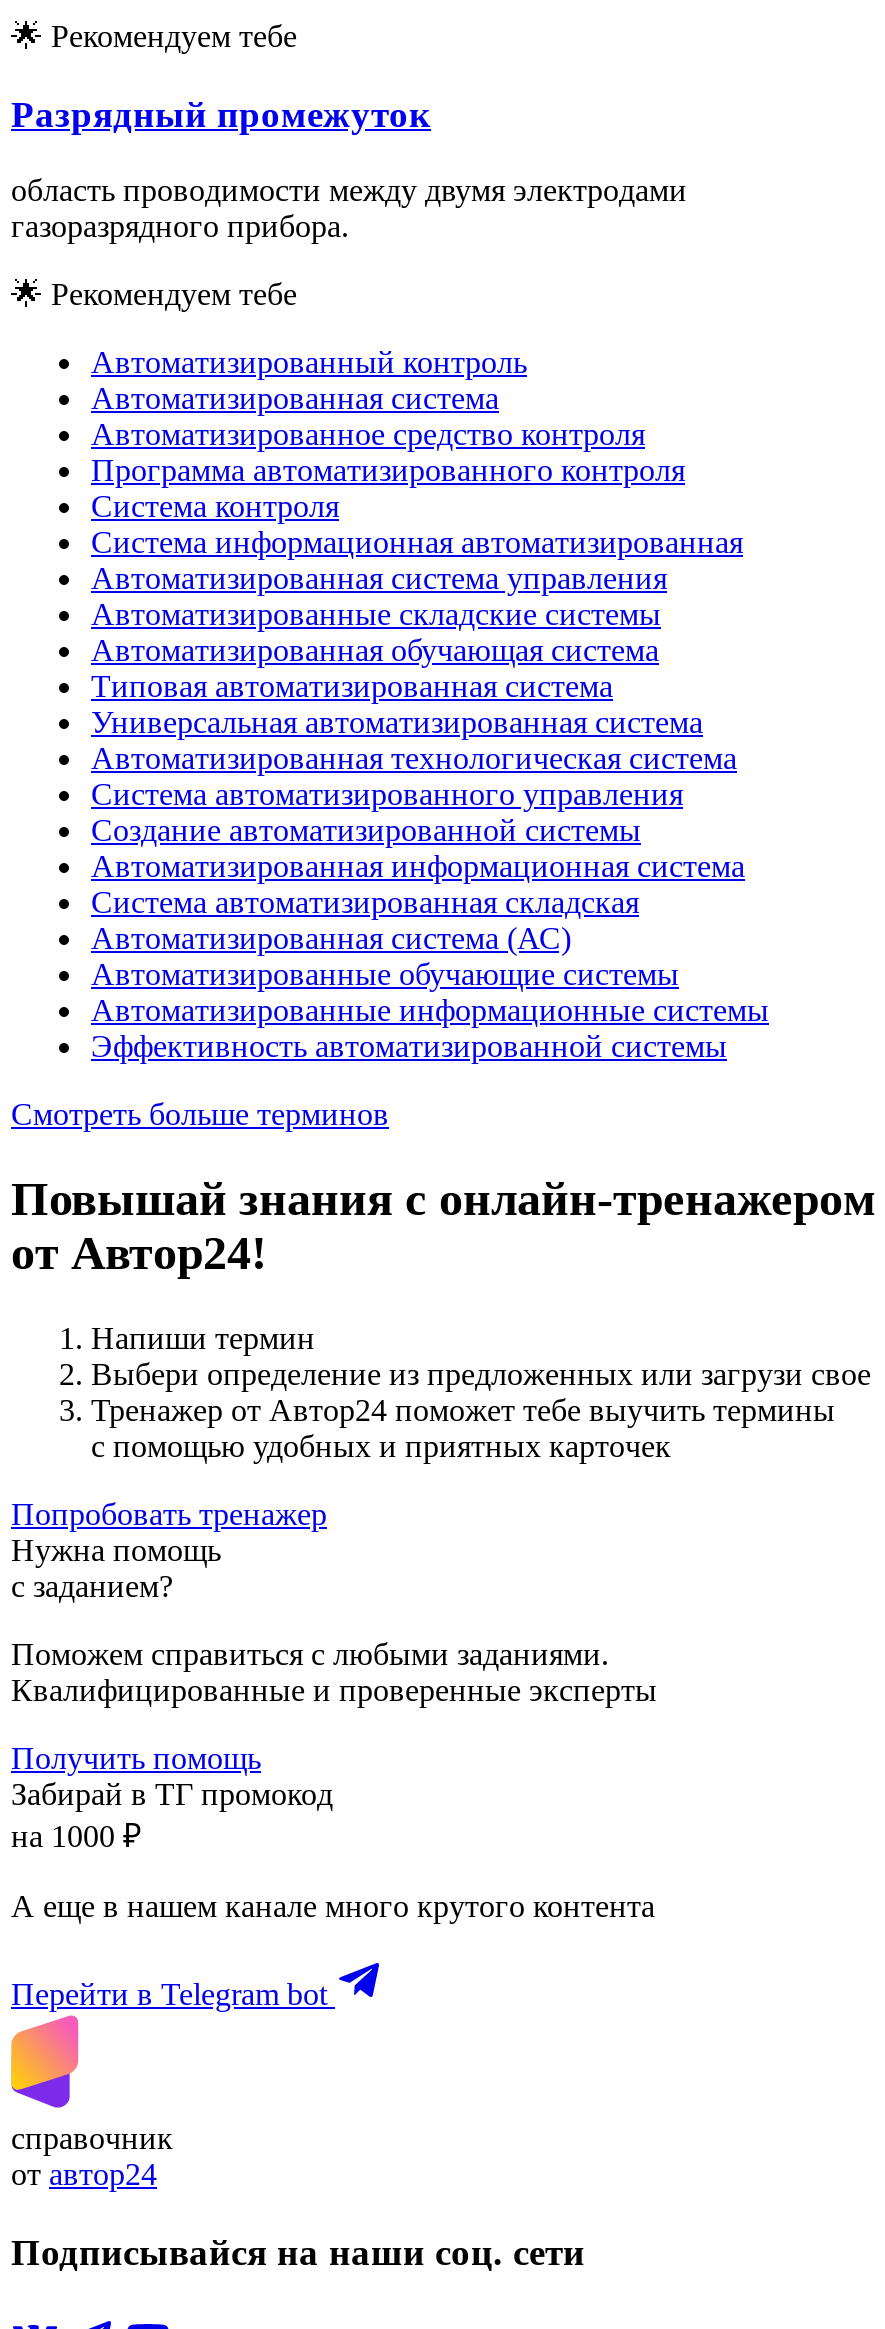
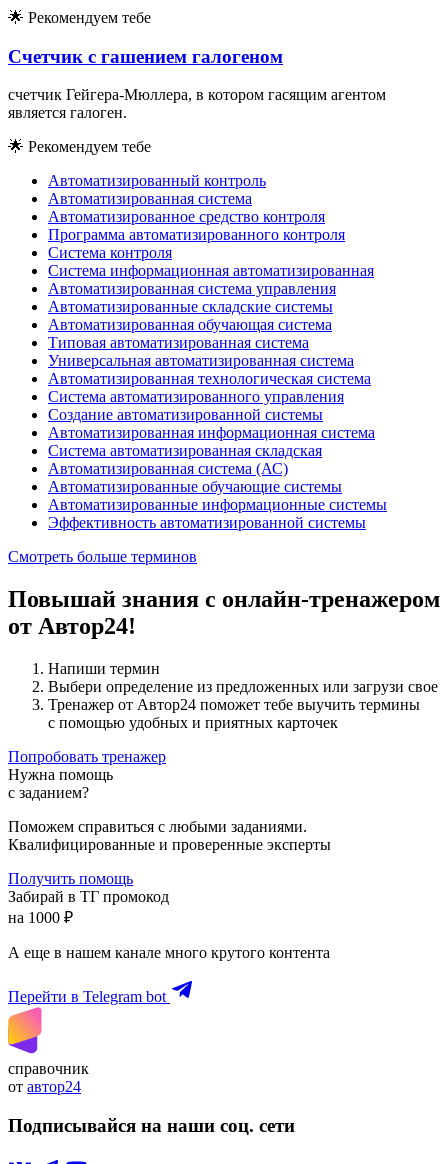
- Разрядный промежуток
+ Счетчик с гашением галогеном

- область проводимости между двумя электродами
- газоразрядного прибора.
+ счетчик Гейгера-Мюллера, в котором гасящим агентом
+ является галоген.
